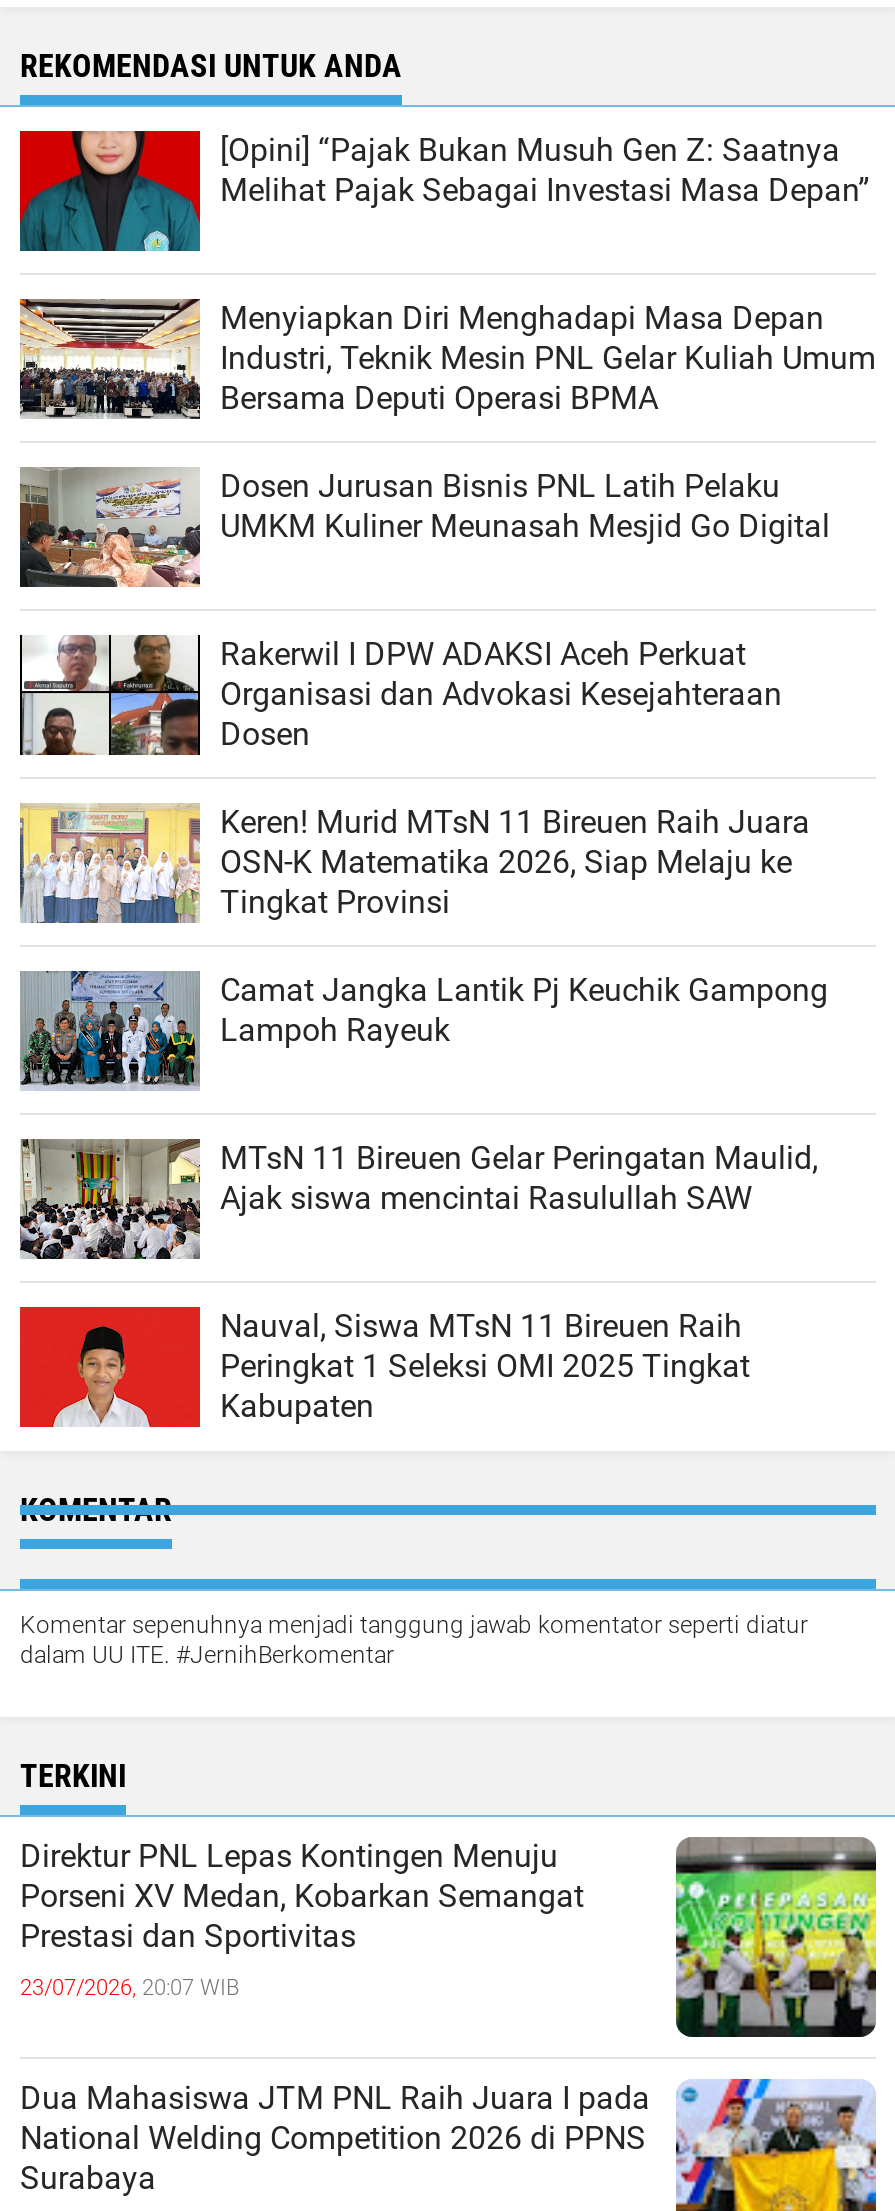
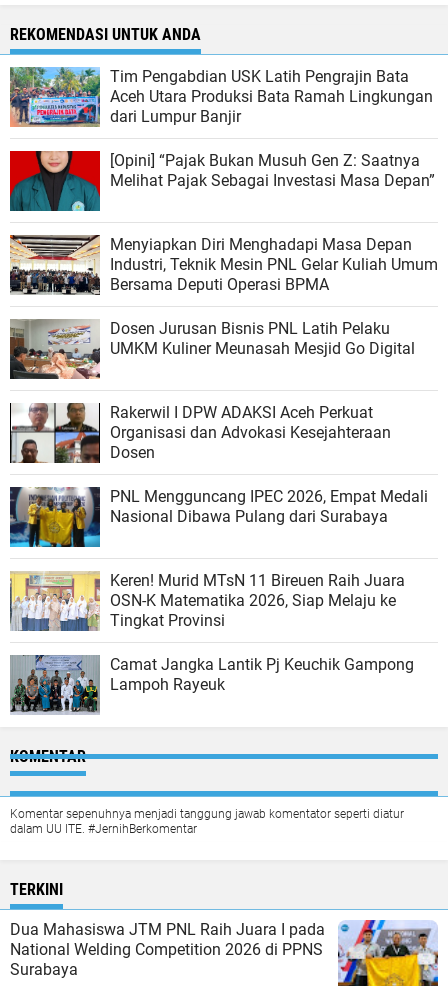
+ [image]
+ Tim Pengabdian USK Latih Pengrajin Bata
+ Aceh Utara Produksi Bata Ramah Lingkungan
+ dari Lumpur Banjir

moved down: [image] | [Opini] “Pajak Bukan Musuh Gen Z: Saatnya | Melihat Pajak Sebagai Investasi Masa Depan” | ... | Organisasi dan Advokasi Kesejahteraan | Dosen

+ [image]
+ PNL Mengguncang IPEC 2026, Empat Medali
+ Nasional Dibawa Pulang dari Surabaya

moved down: [image] | Keren! Murid MTsN 11 Bireuen Raih Juara | OSN-K Matematika 2026, Siap Melaju ke | Tingkat Provinsi | Camat Jangka Lantik Pj Keuchik Gampong | Lampoh Rayeuk

- [image]
- MTsN 11 Bireuen Gelar Peringatan Maulid,
- Ajak siswa mencintai Rasulullah SAW
- Nauval, Siswa MTsN 11 Bireuen Raih
- Peringkat 1 Seleksi OMI 2025 Tingkat
- Kabupaten

- [image]

- Direktur PNL Lepas Kontingen Menuju
- Porseni XV Medan, Kobarkan Semangat
- Prestasi dan Sportivitas
- 23/07/2026, 20:07 WIB

- [image]
